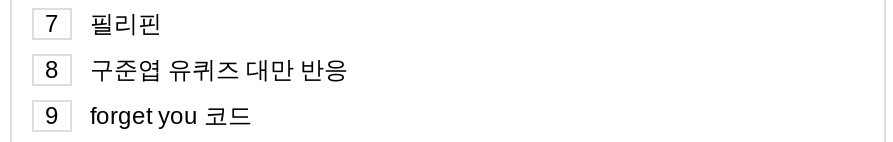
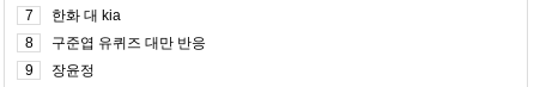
- 필리핀
+ 한화 대 kia

- forget you 코드
+ 장윤정
